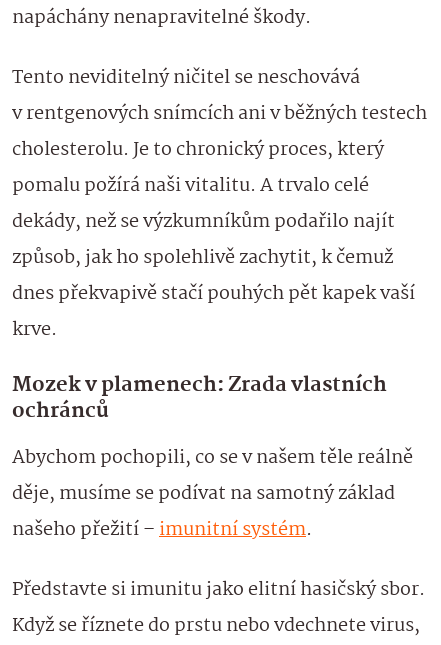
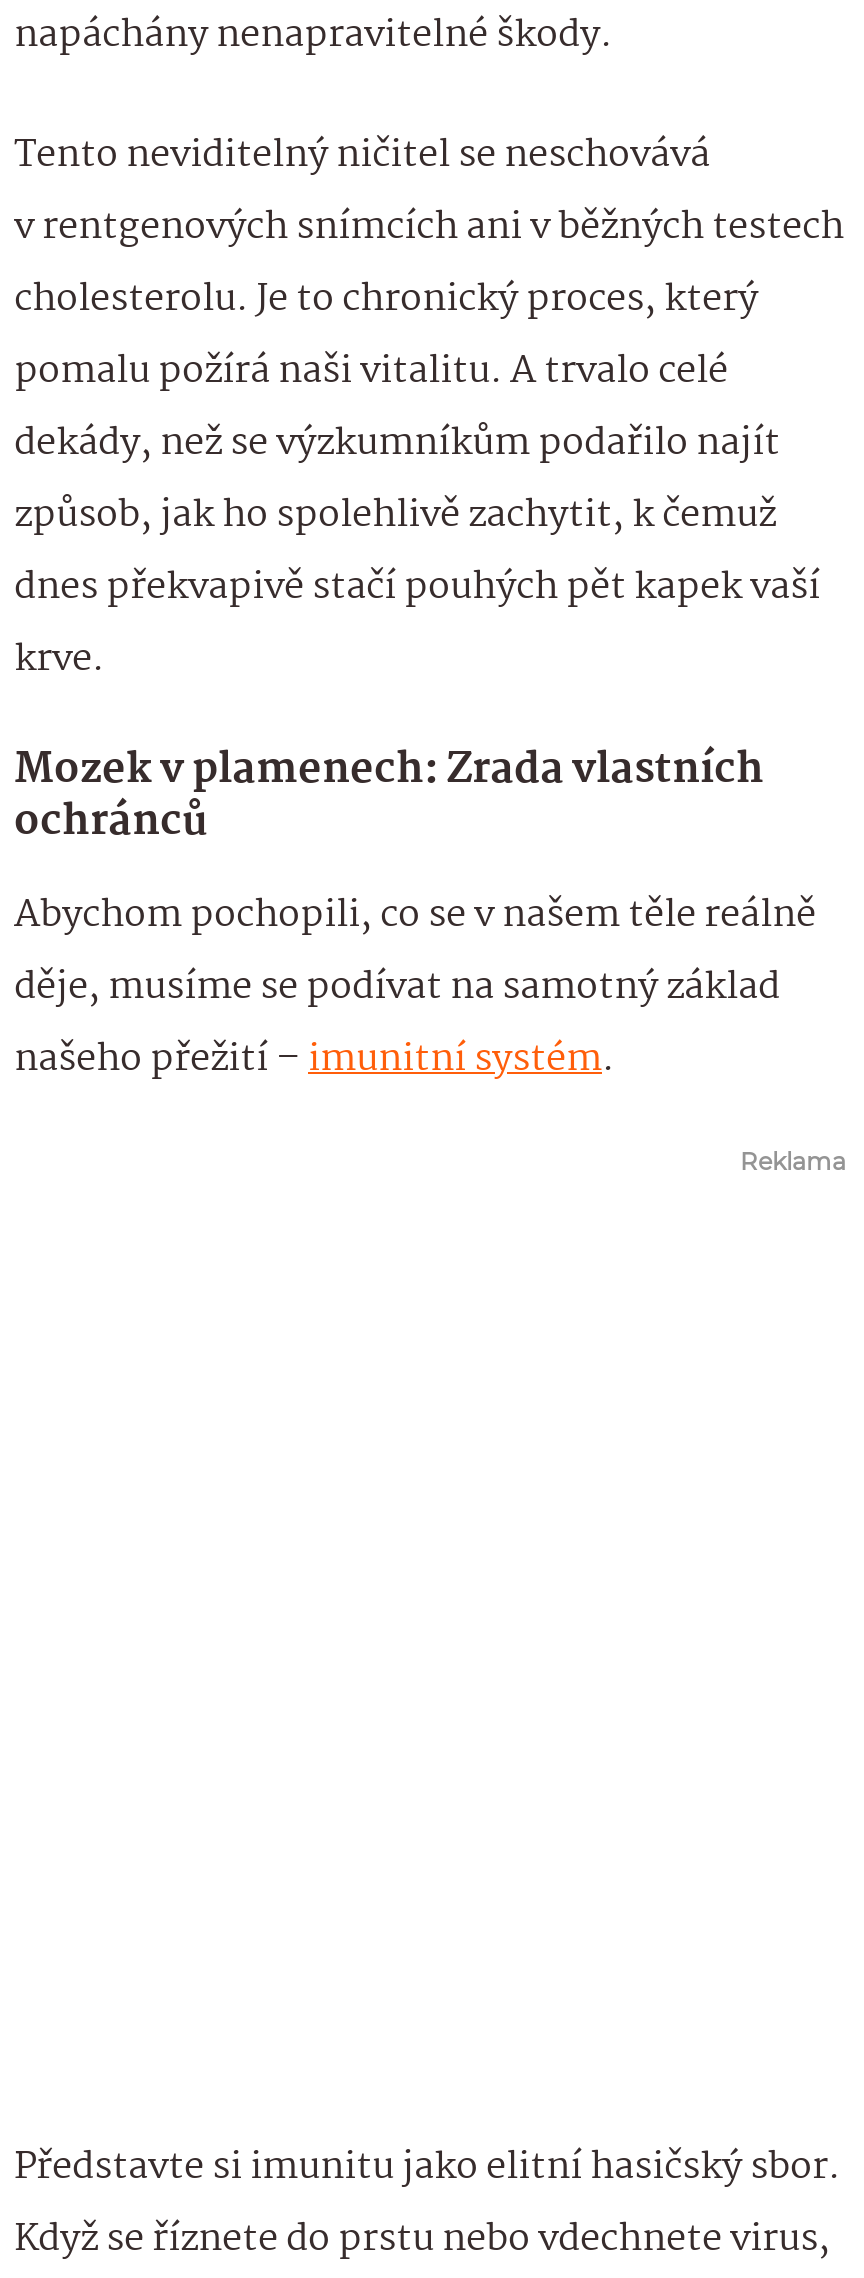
+ Reklama
